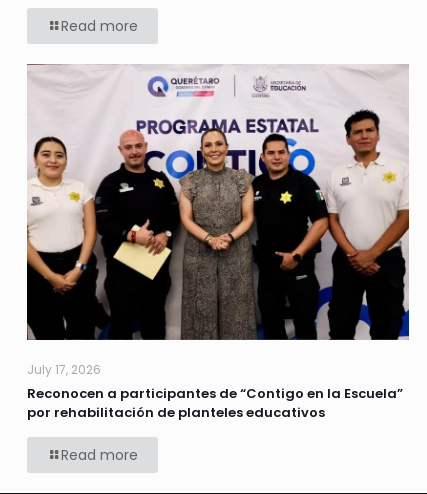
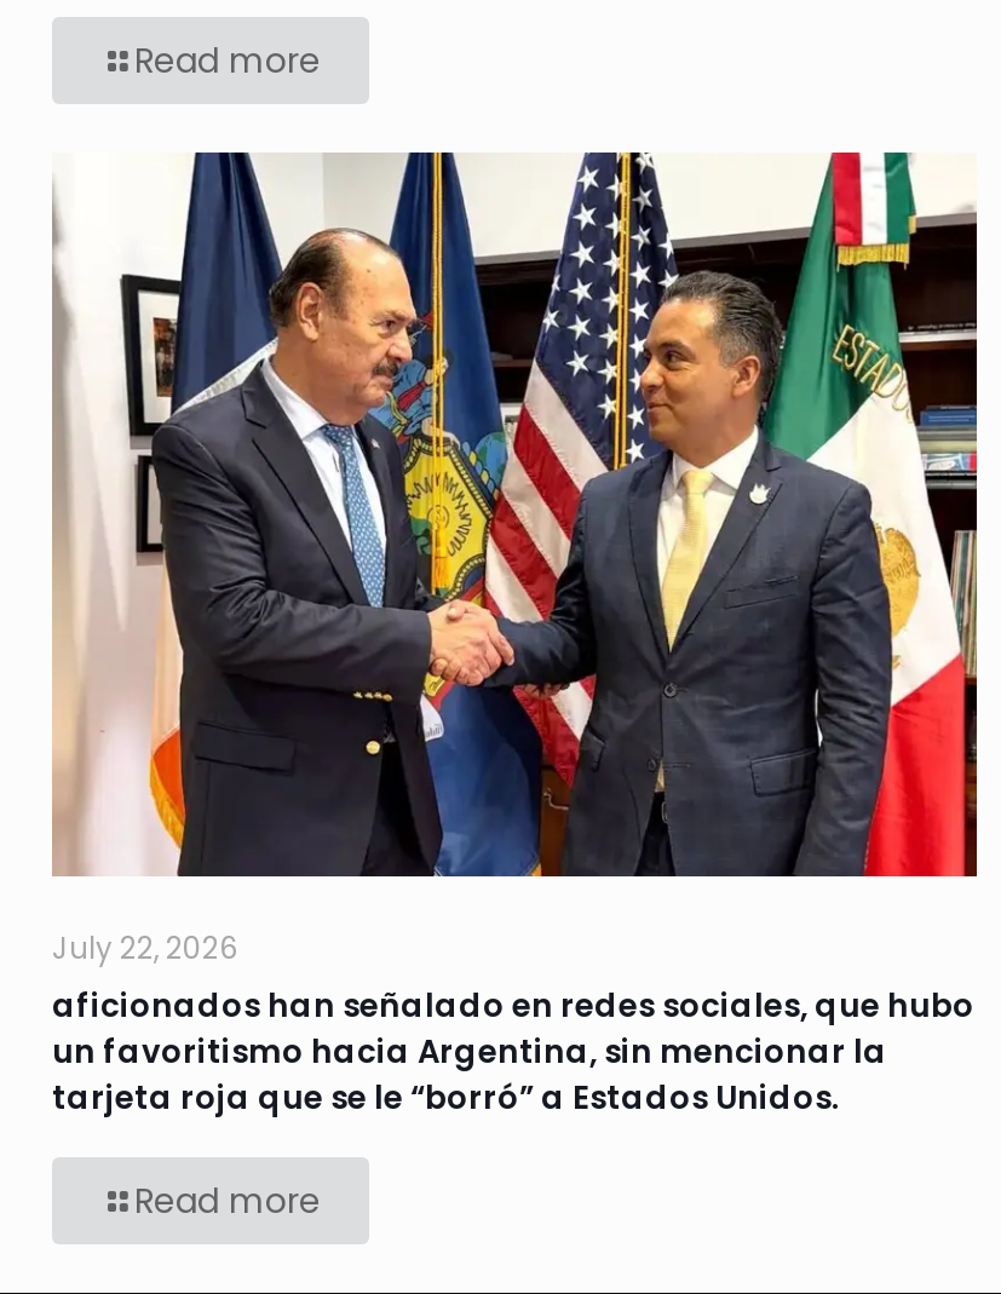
- [image]
- July 17, 2026
- Reconocen a participantes de “Contigo en la Escuela”
- por rehabilitación de planteles educativos
+ [image]
+ July 22, 2026
+ aficionados han señalado en redes sociales, que hubo
+ un favoritismo hacia Argentina, sin mencionar la
+ tarjeta roja que se le “borró” a Estados Unidos.
